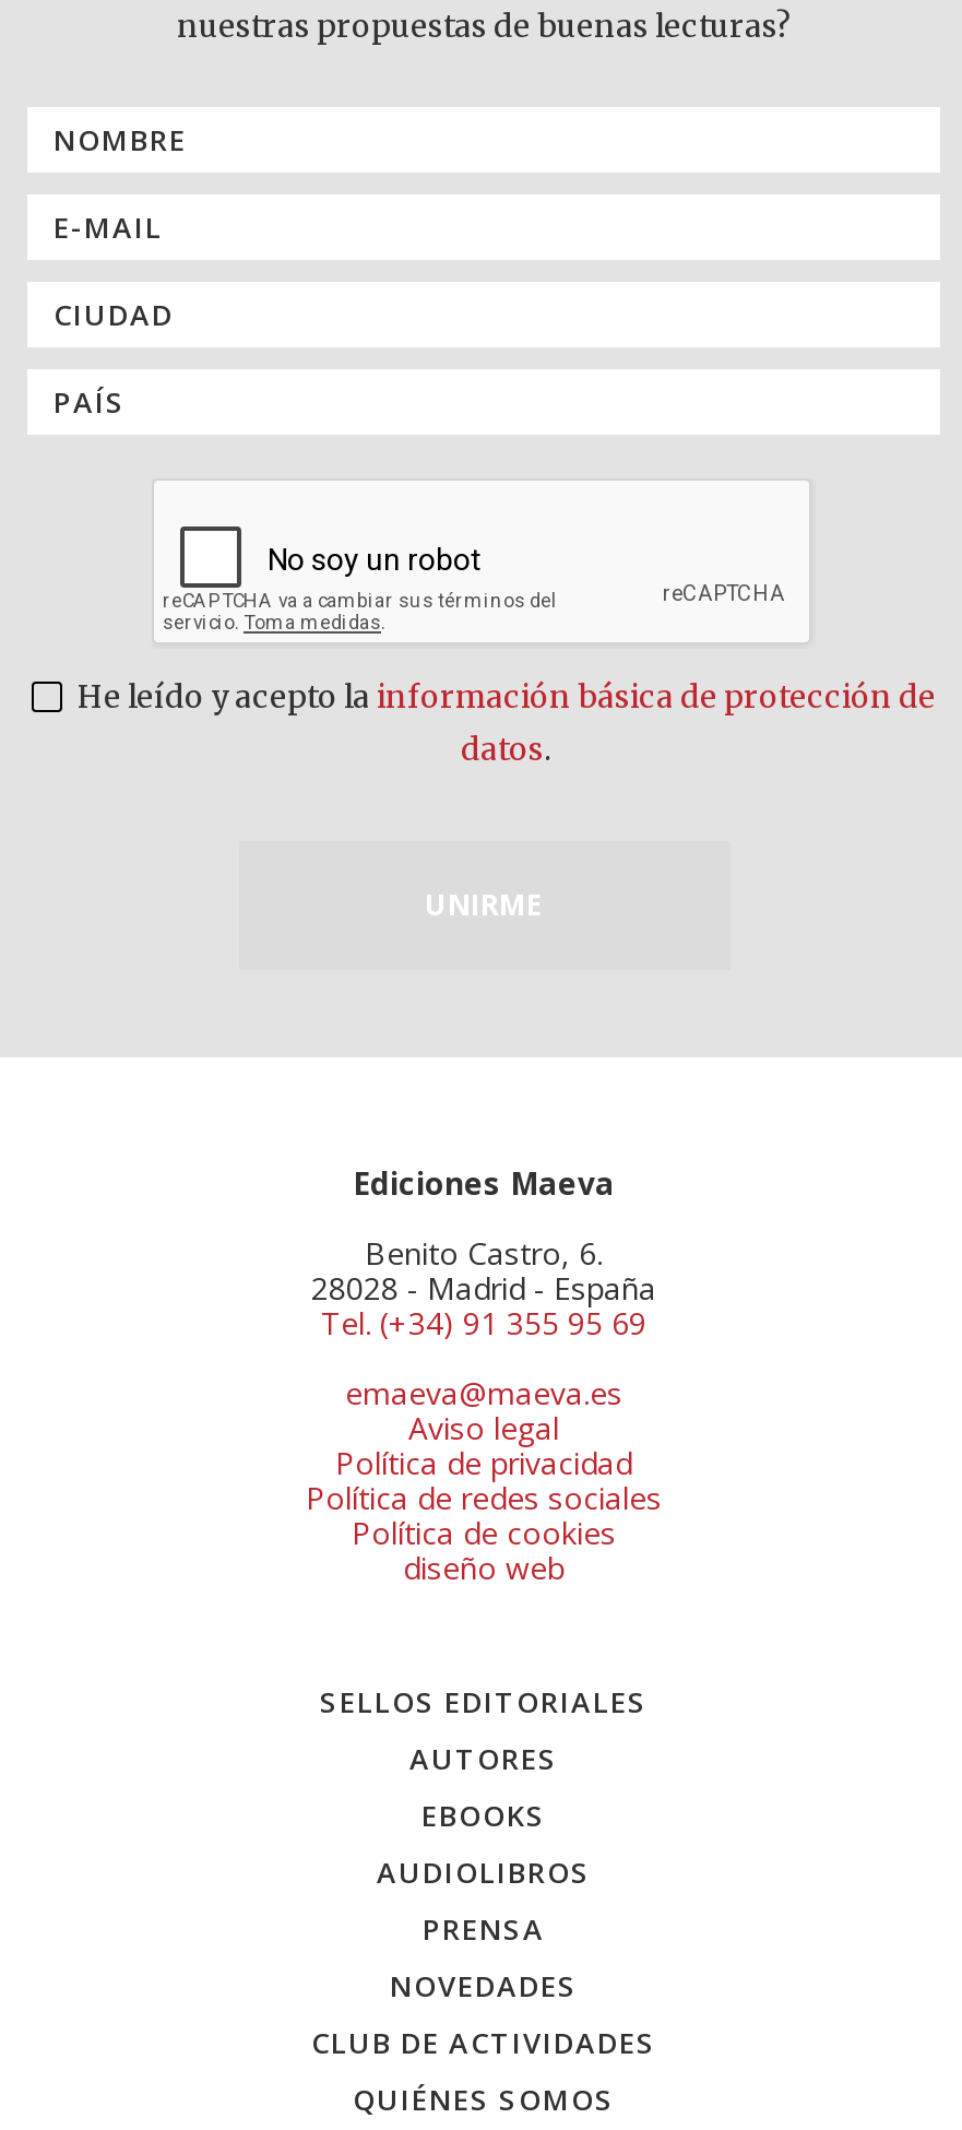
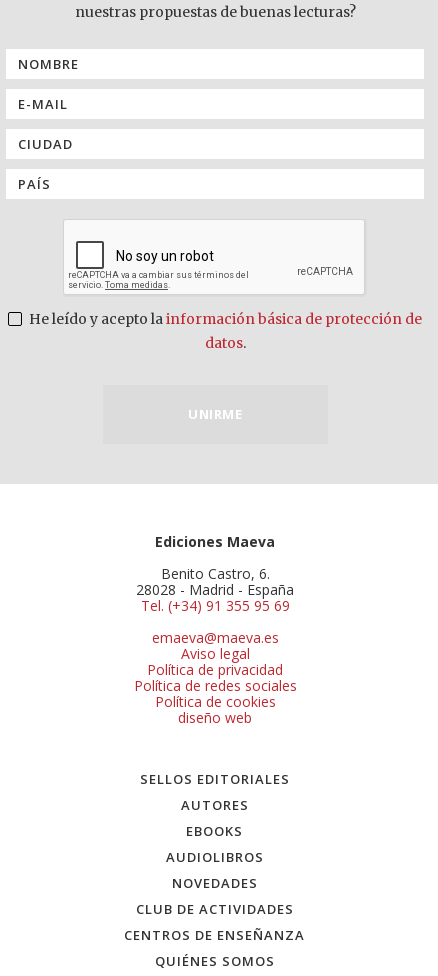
- PRENSA

moved up: NOVEDADES | CLUB DE ACTIVIDADES

+ CENTROS DE ENSEÑANZA
